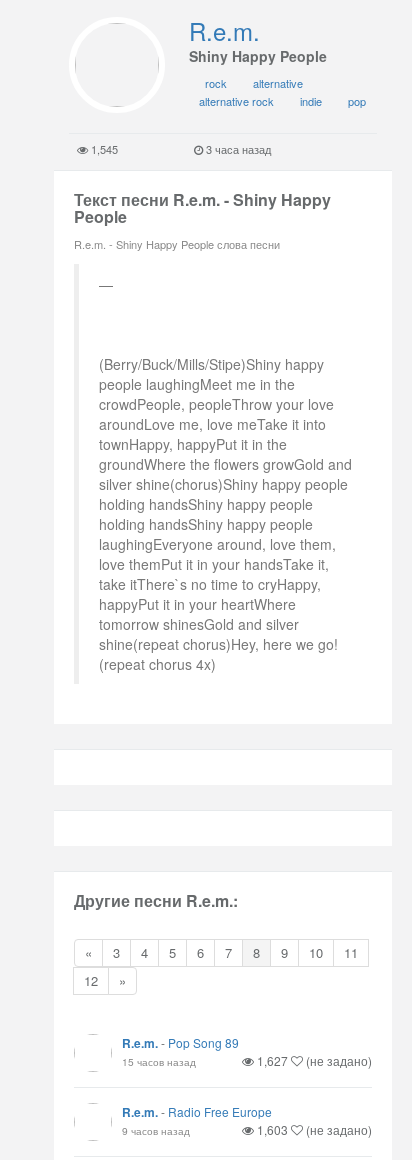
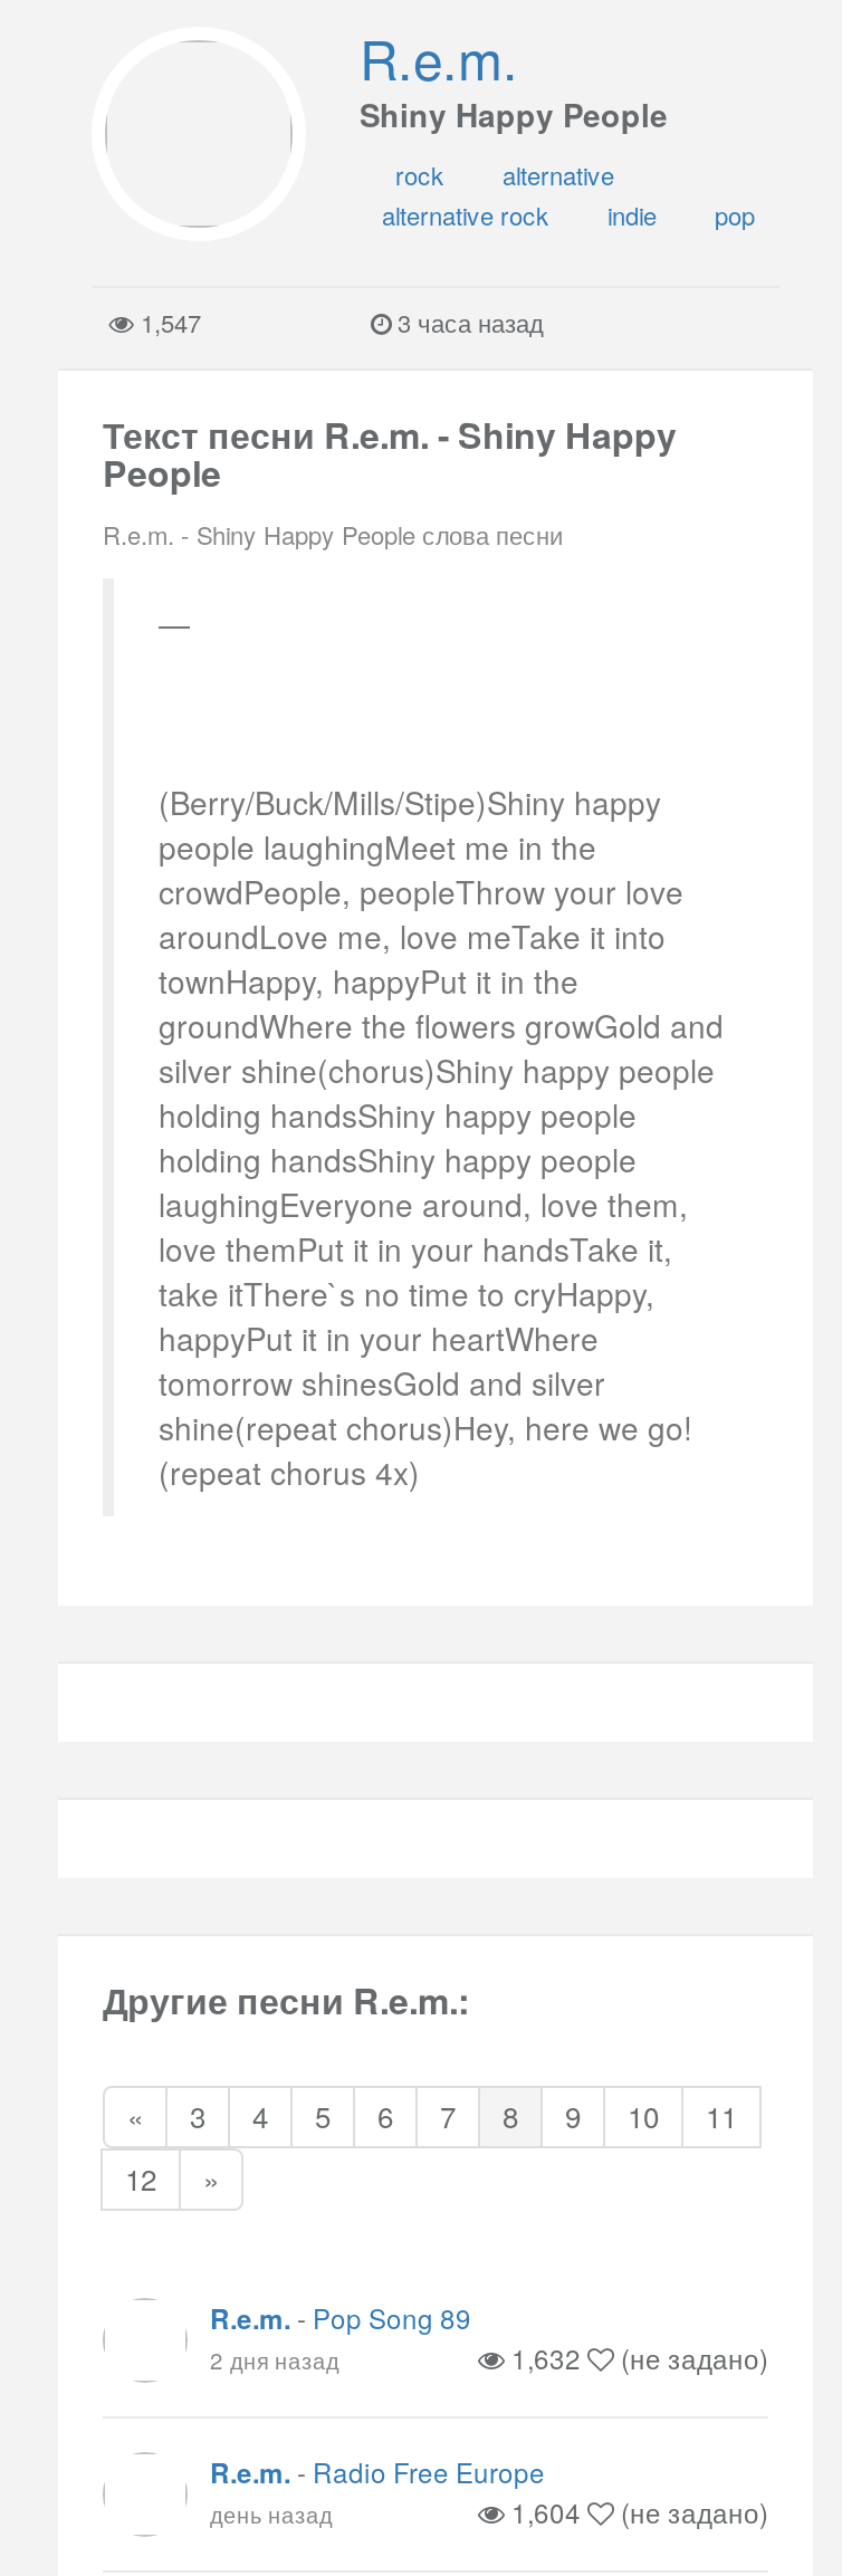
- 1,545
+ 1,547

- 15 часов назад
+ 2 дня назад

- 1,627 (не задано)
+ 1,632 (не задано)

- 9 часов назад
- 1,603
+ день назад
+ 1,604
